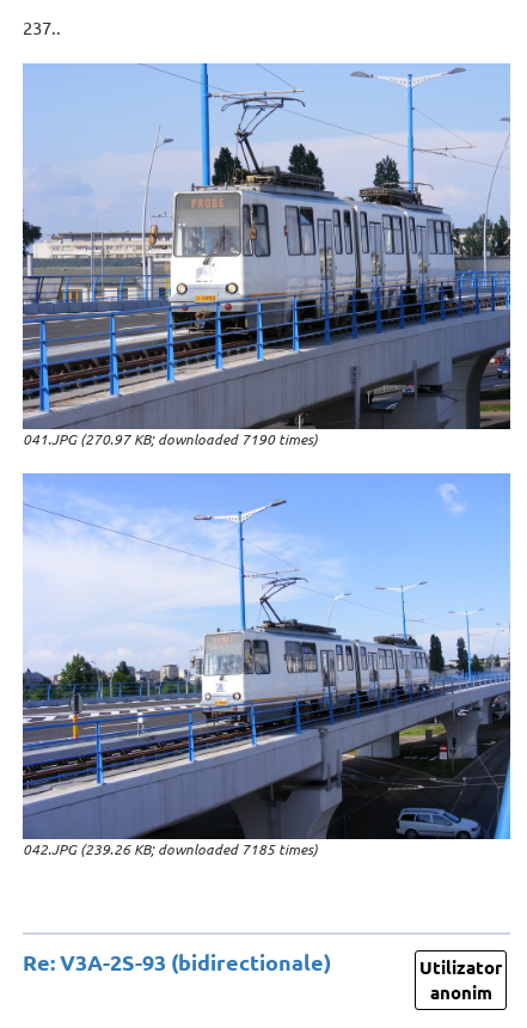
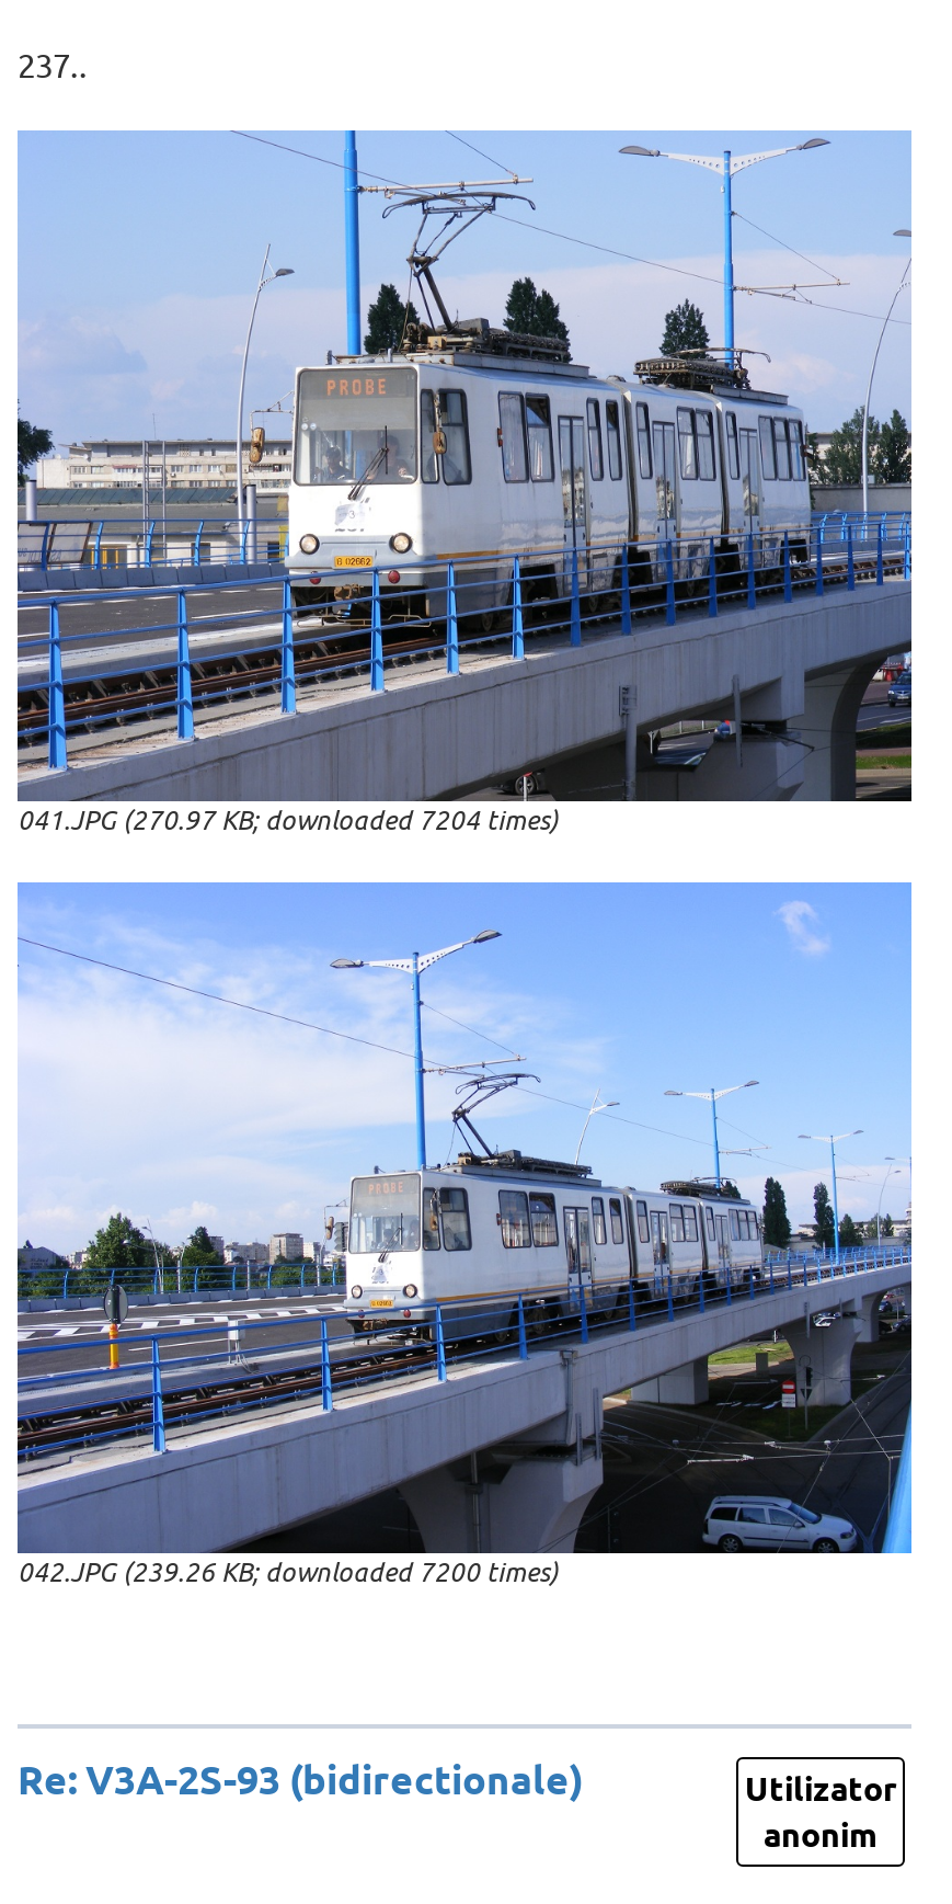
- 041.JPG (270.97 KB; downloaded 7190 times)
+ 041.JPG (270.97 KB; downloaded 7204 times)

- 042.JPG (239.26 KB; downloaded 7185 times)
+ 042.JPG (239.26 KB; downloaded 7200 times)
